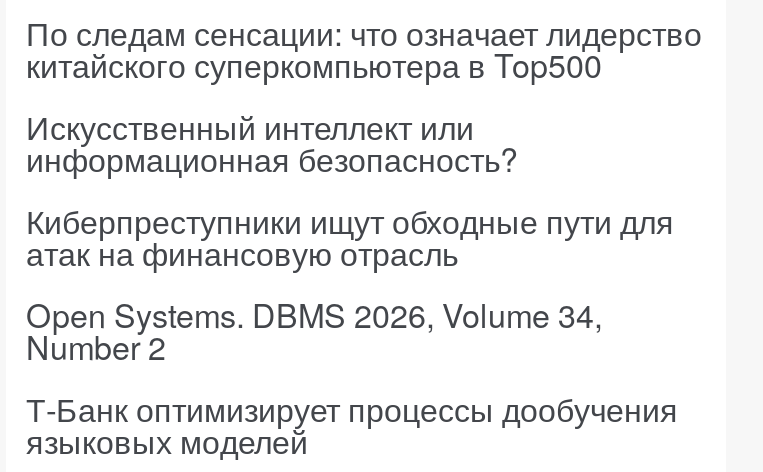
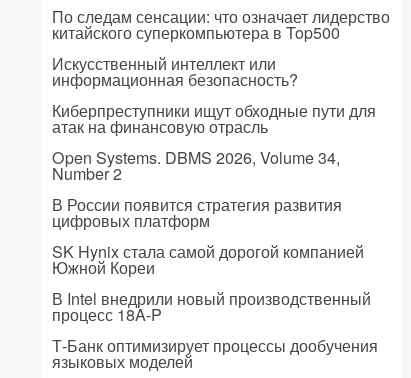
+ В России появится стратегия развития
+ цифровых платформ
+ SK Hynix стала самой дорогой компанией
+ Южной Кореи
+ В Intel внедрили новый производственный
+ процесс 18A-P
